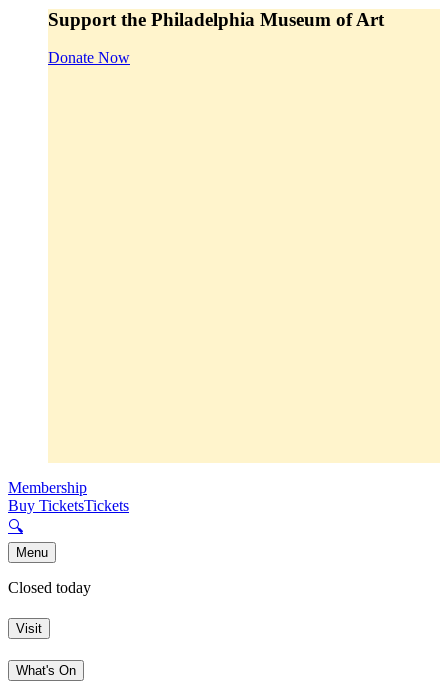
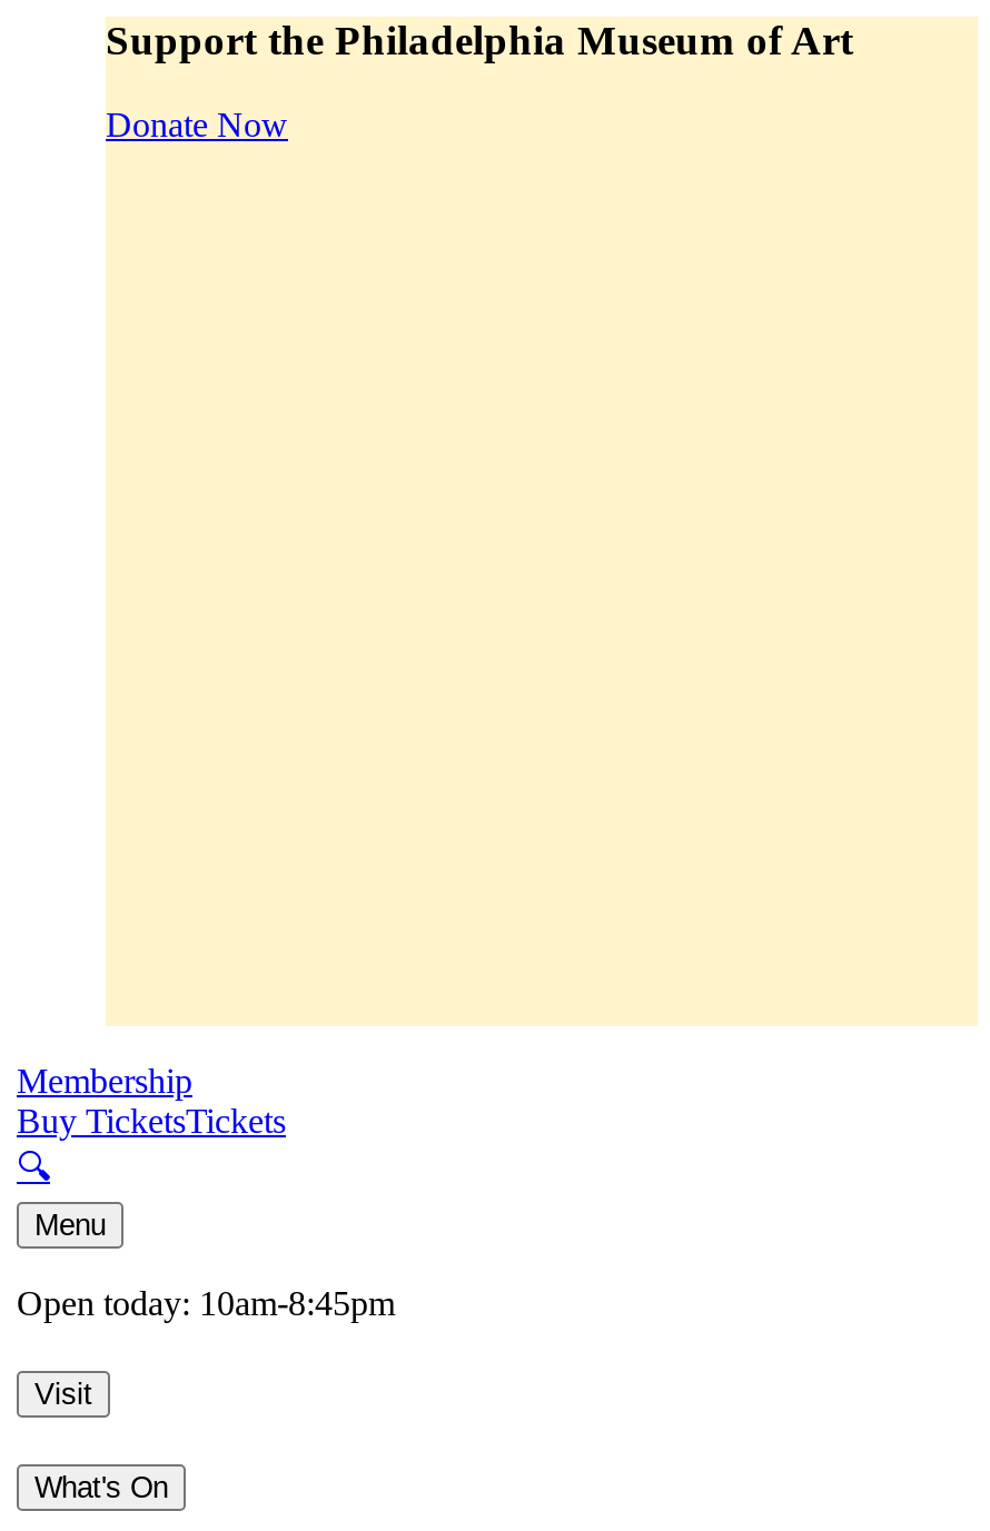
- Closed today
+ Open today: 10am-8:45pm
